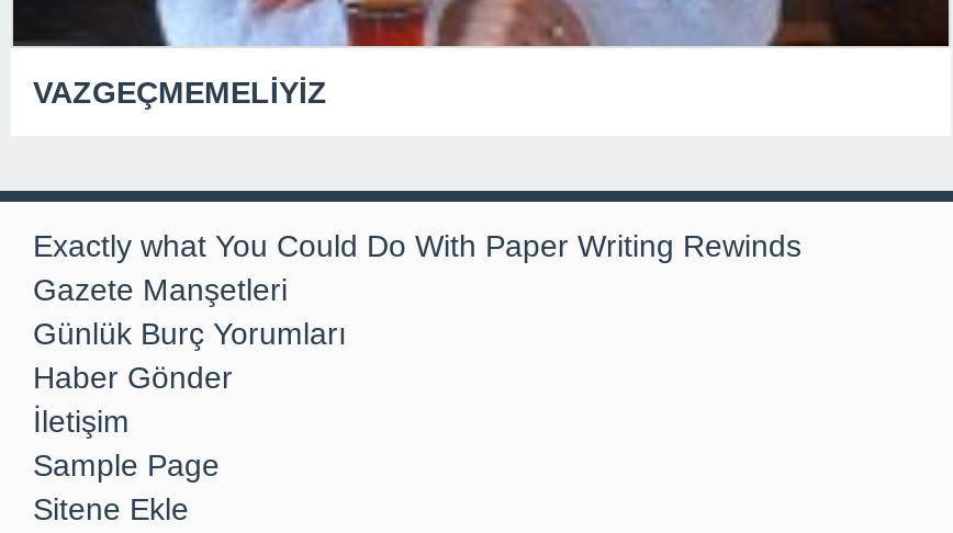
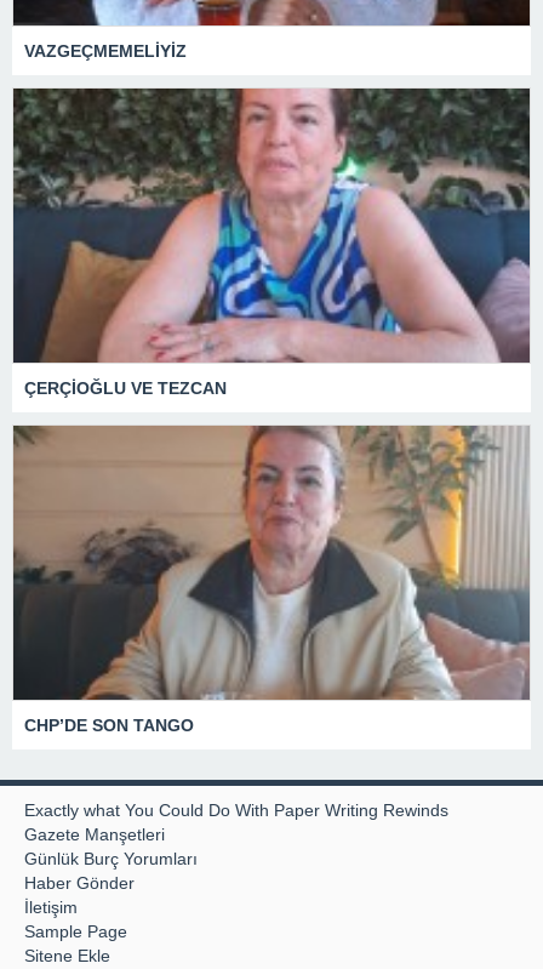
+ [image]
+ ÇERÇİOĞLU VE TEZCAN

+ [image]
+ CHP’DE SON TANGO
